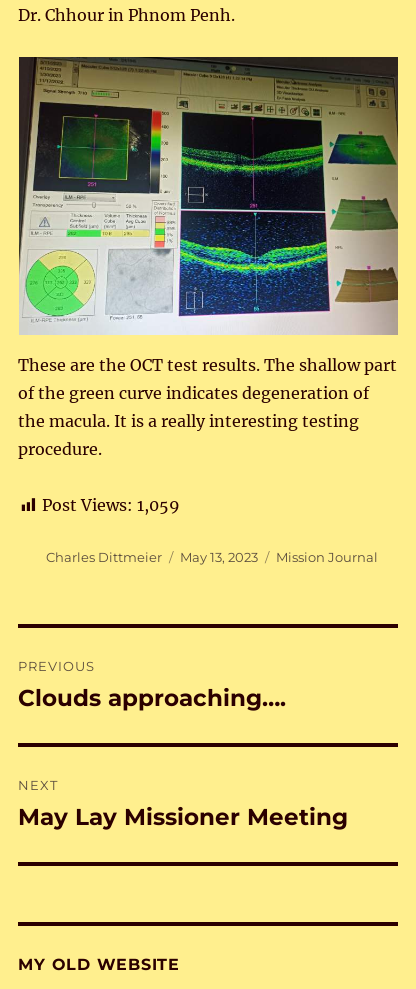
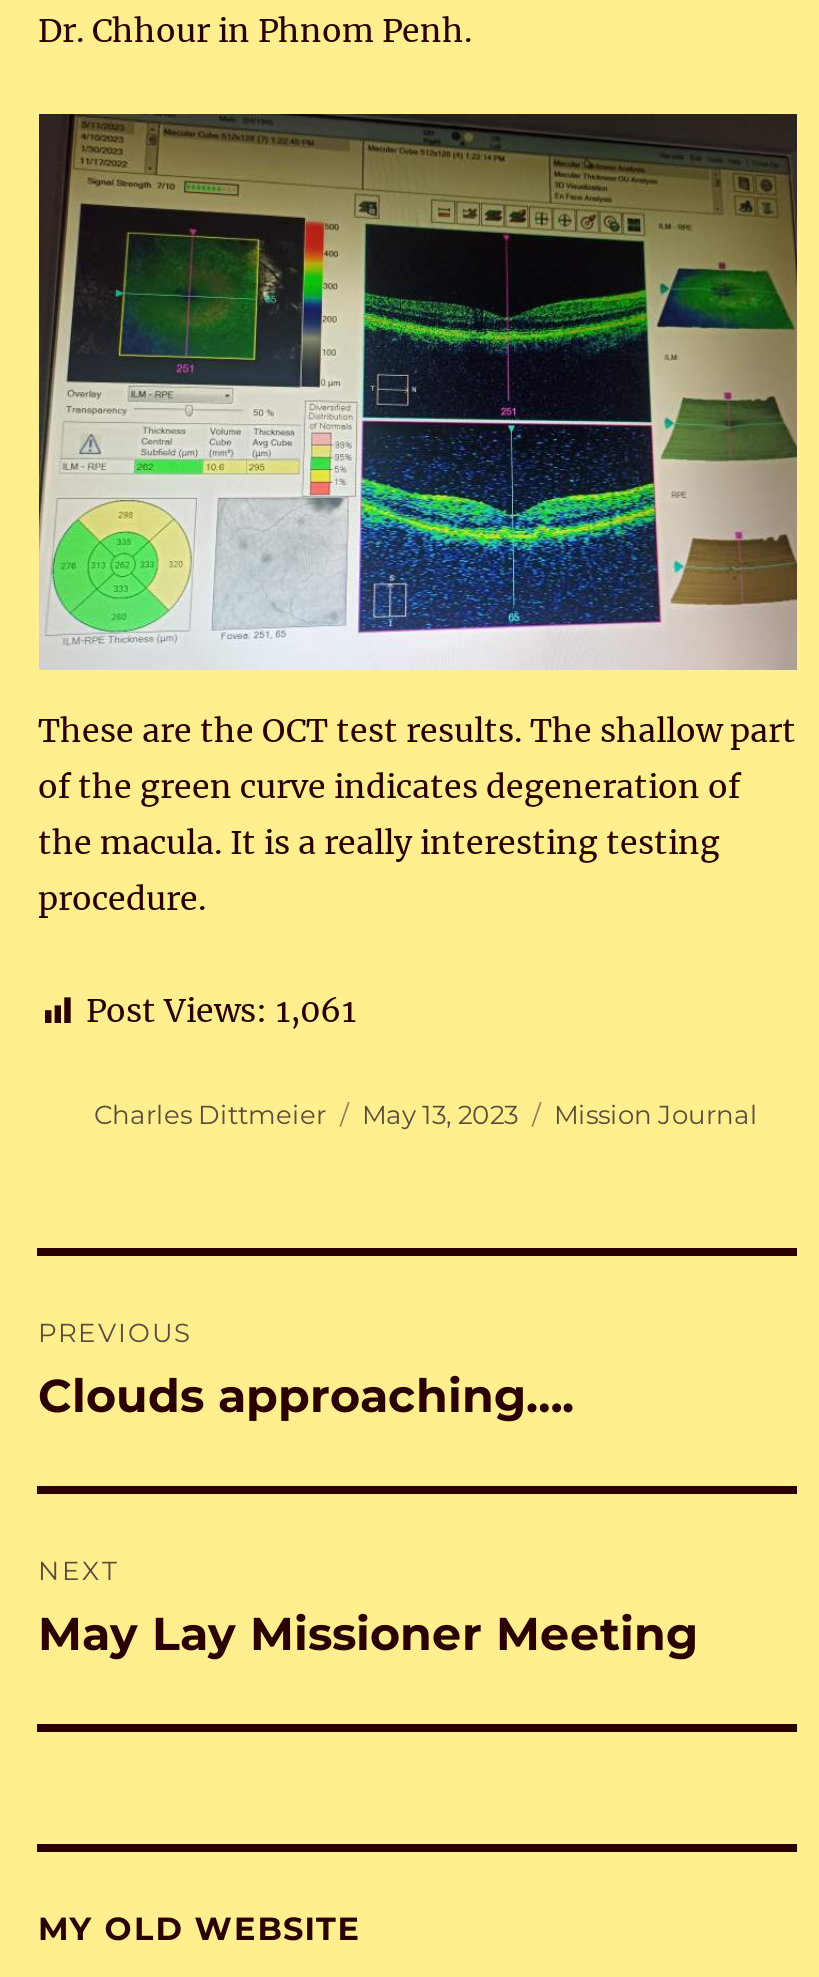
- Post Views: 1,059
+ Post Views: 1,061
